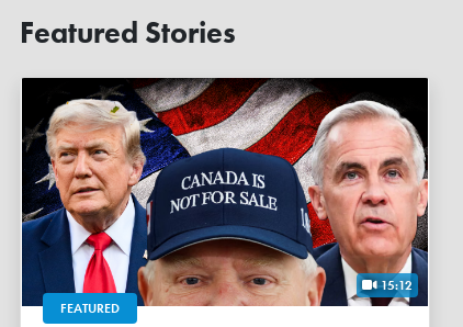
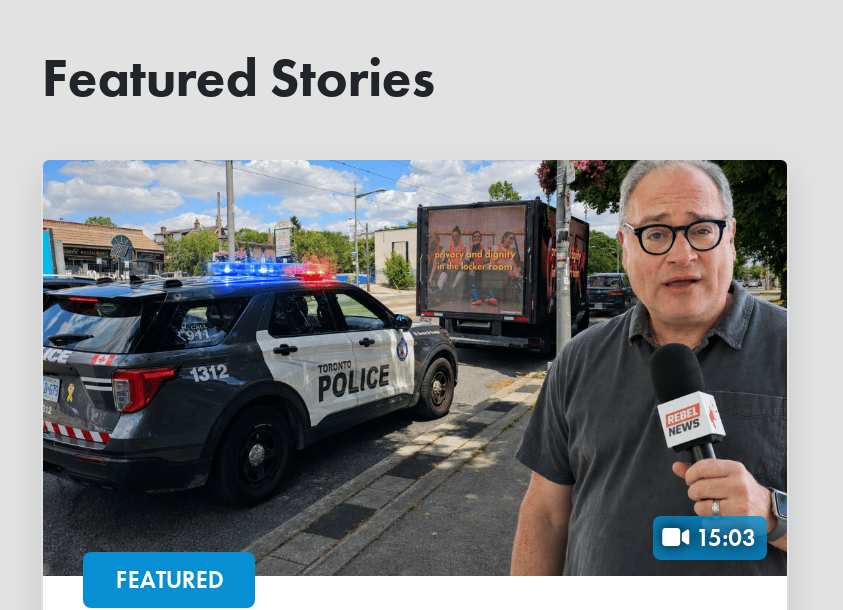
- [image]
- 15:12
+ [image]
+ 15:03
